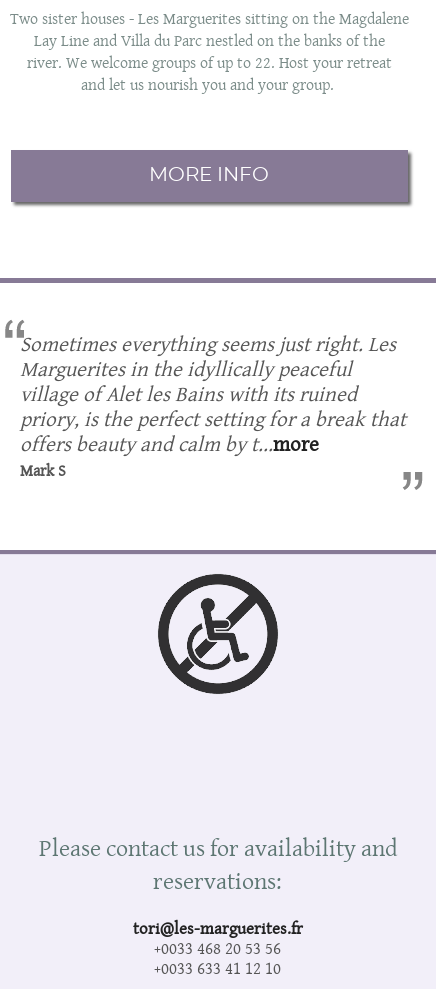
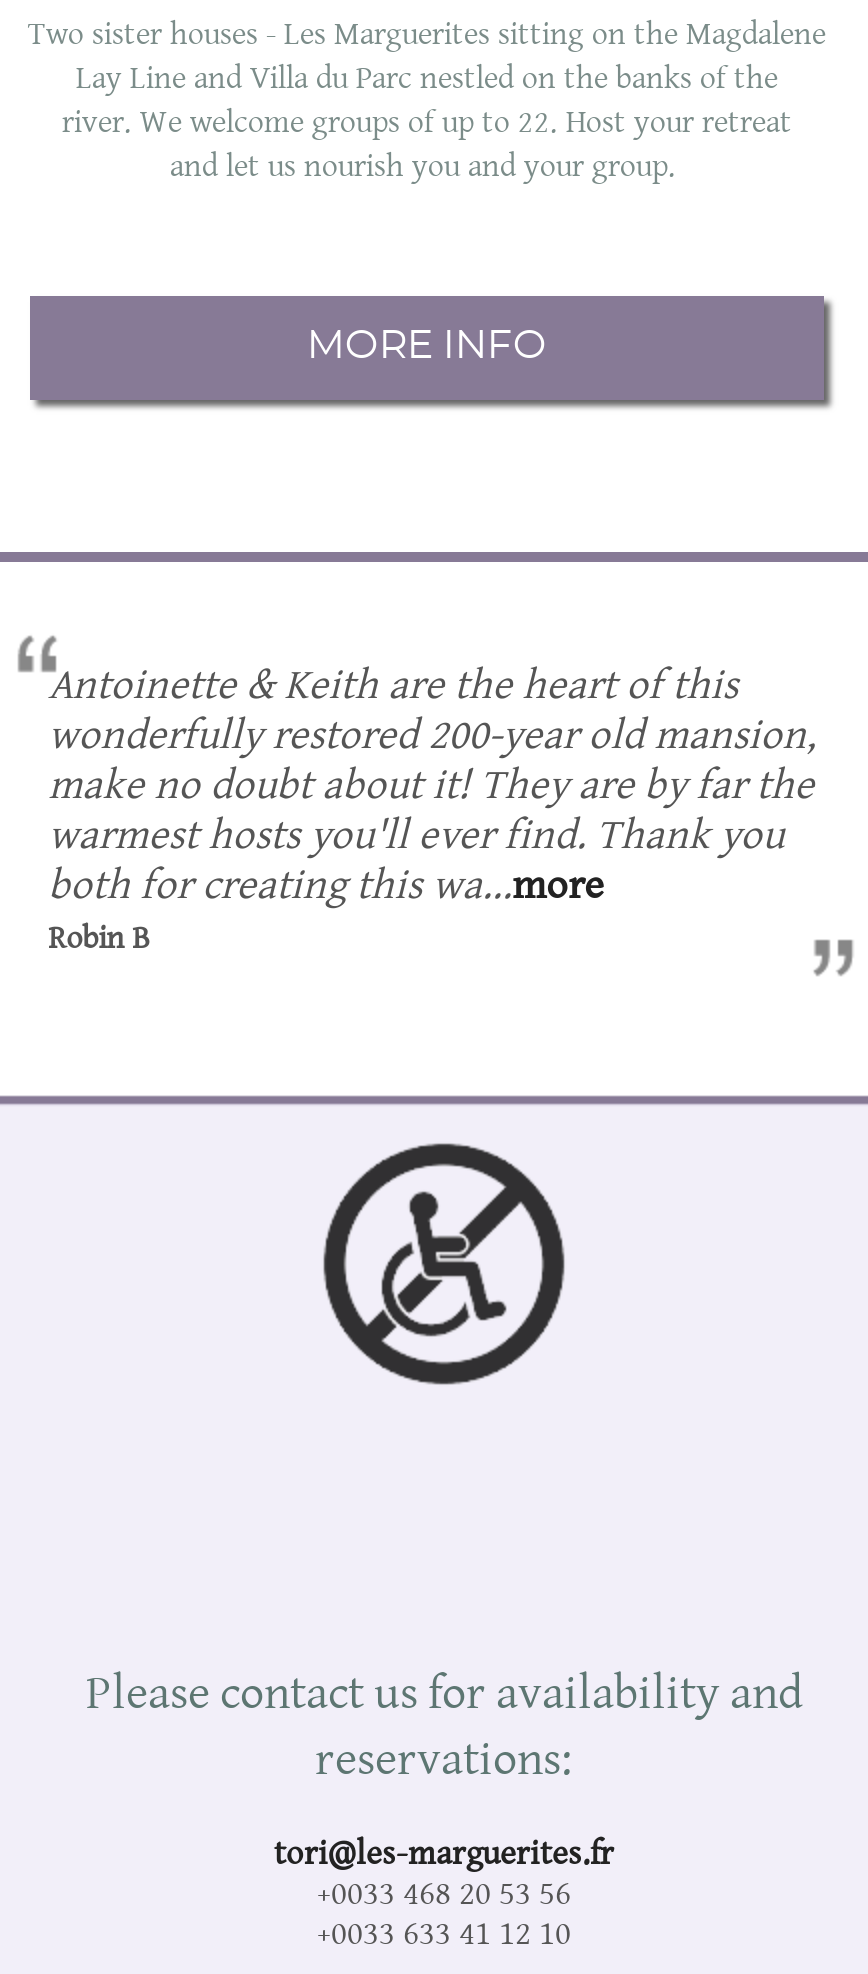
- Sometimes everything seems just right. Les
- Marguerites in the idyllically peaceful
- village of Alet les Bains with its ruined
- priory, is the perfect setting for a break that
- offers beauty and calm by t...more
- Mark S
+ Antoinette & Keith are the heart of this
+ wonderfully restored 200-year old mansion,
+ make no doubt about it! They are by far the
+ warmest hosts you'll ever find. Thank you
+ both for creating this wa...more
+ Robin B
